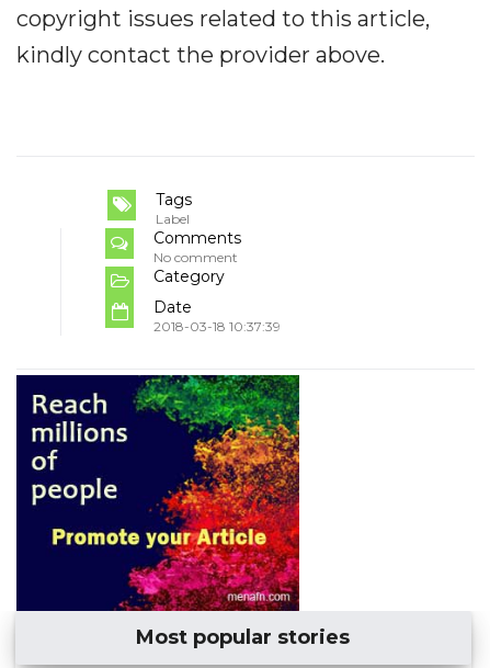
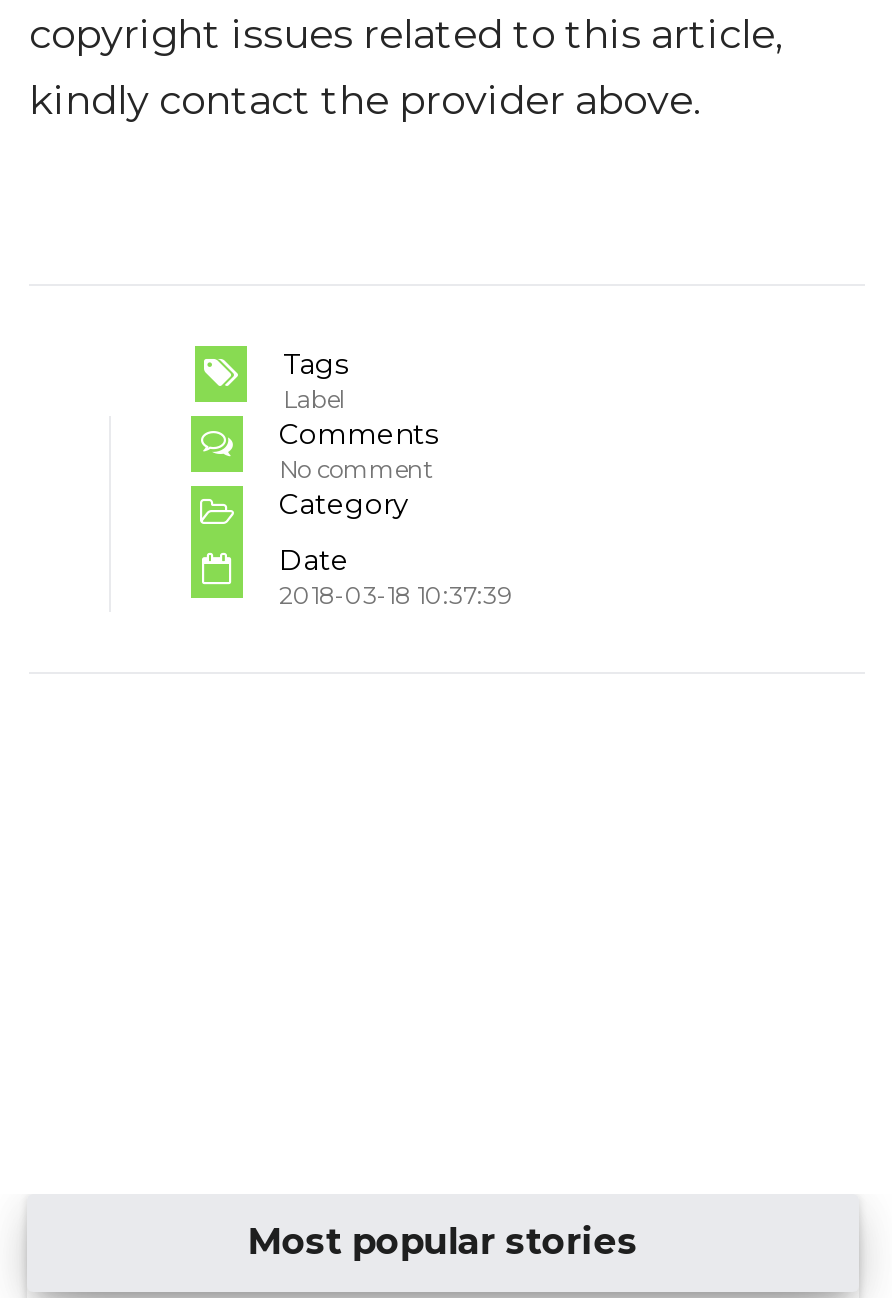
- [image]
